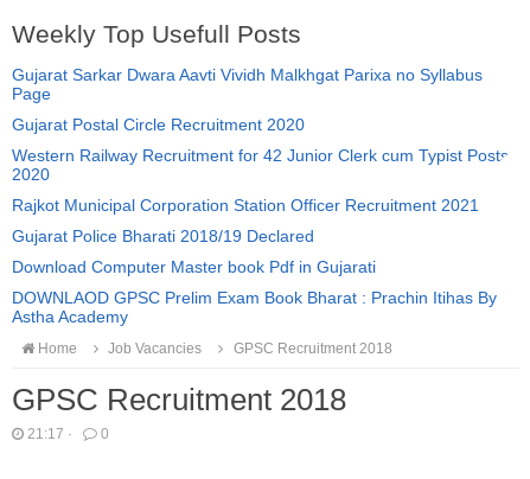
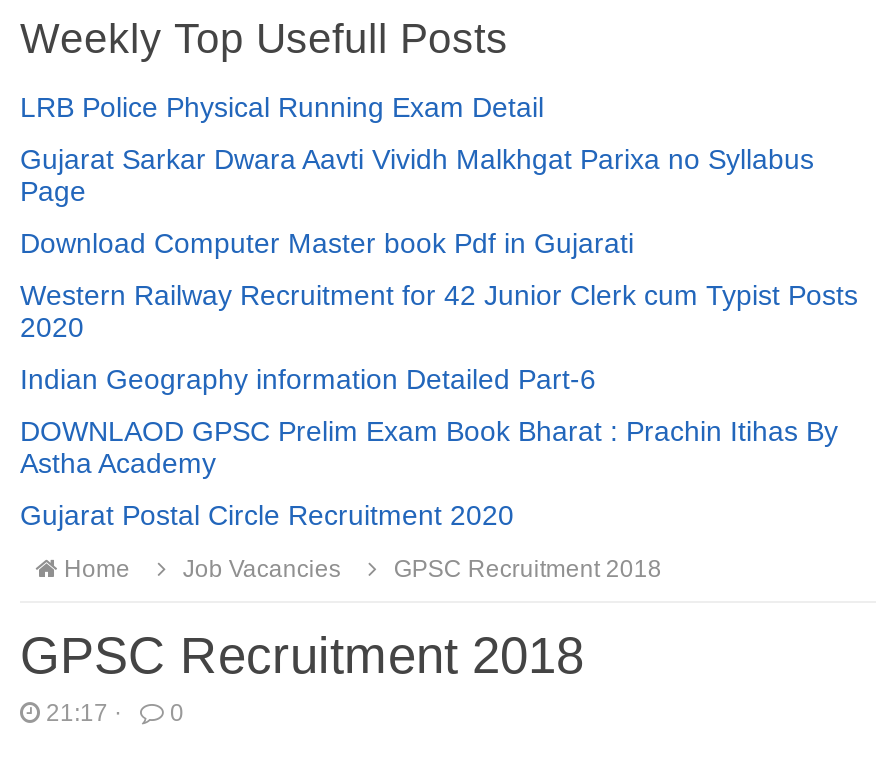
+ LRB Police Physical Running Exam Detail

moved down: Gujarat Sarkar Dwara Aavti Vividh Malkhgat Parixa no Syllabus | Page

moved down: Gujarat Postal Circle Recruitment 2020

moved down: Western Railway Recruitment for 42 Junior Clerk cum Typist Posts | 2020

- Rajkot Municipal Corporation Station Officer Recruitment 2021
- Gujarat Police Bharati 2018/19 Declared
+ Indian Geography information Detailed Part-6

moved up: Download Computer Master book Pdf in Gujarati

moved up: DOWNLAOD GPSC Prelim Exam Book Bharat : Prachin Itihas By | Astha Academy
